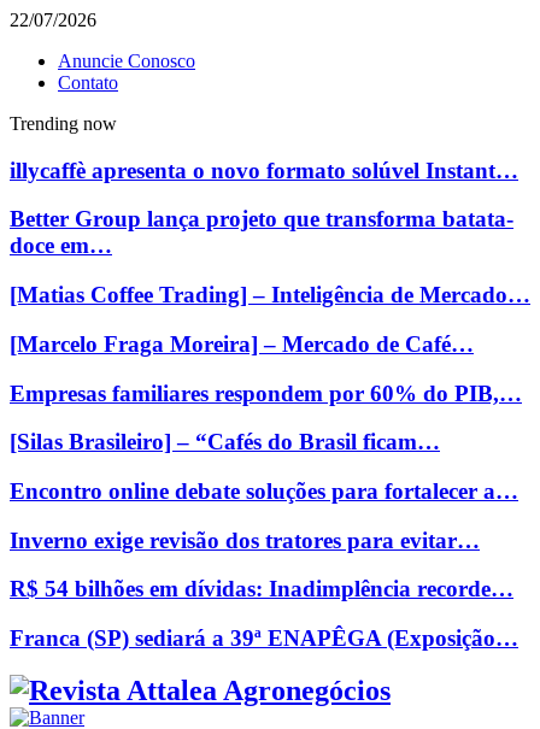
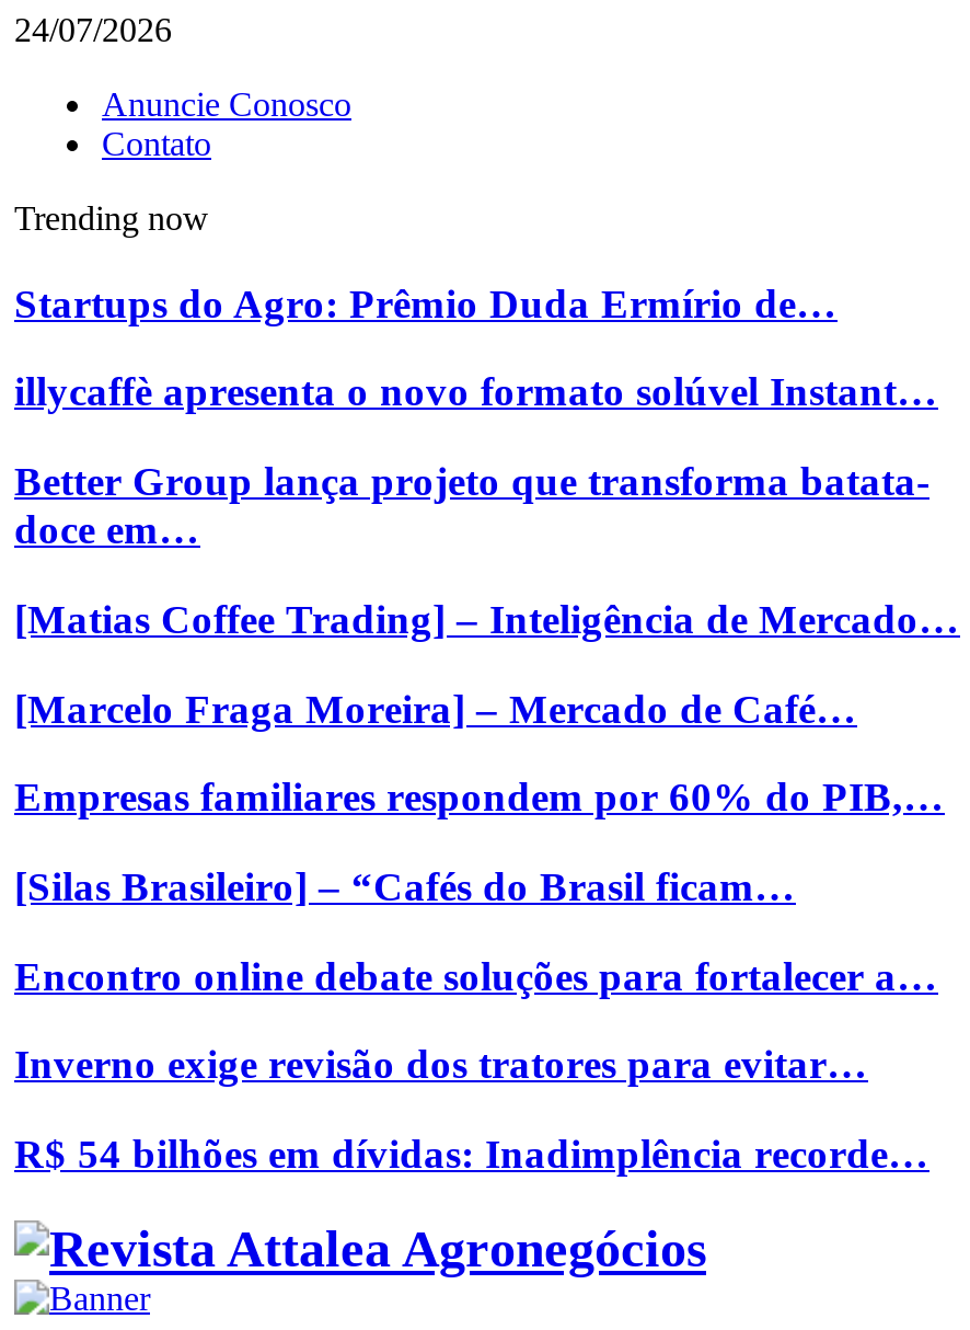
- 22/07/2026
+ 24/07/2026

+ Startups do Agro: Prêmio Duda Ermírio de…

moved down: illycaffè apresenta o novo formato solúvel Instant… | Better Group lança projeto que transforma batata- | doce em… | ... | Inverno exige revisão dos tratores para evitar… | R$ 54 bilhões em dívidas: Inadimplência recorde…

- Franca (SP) sediará a 39ª ENAPÊGA (Exposição…
